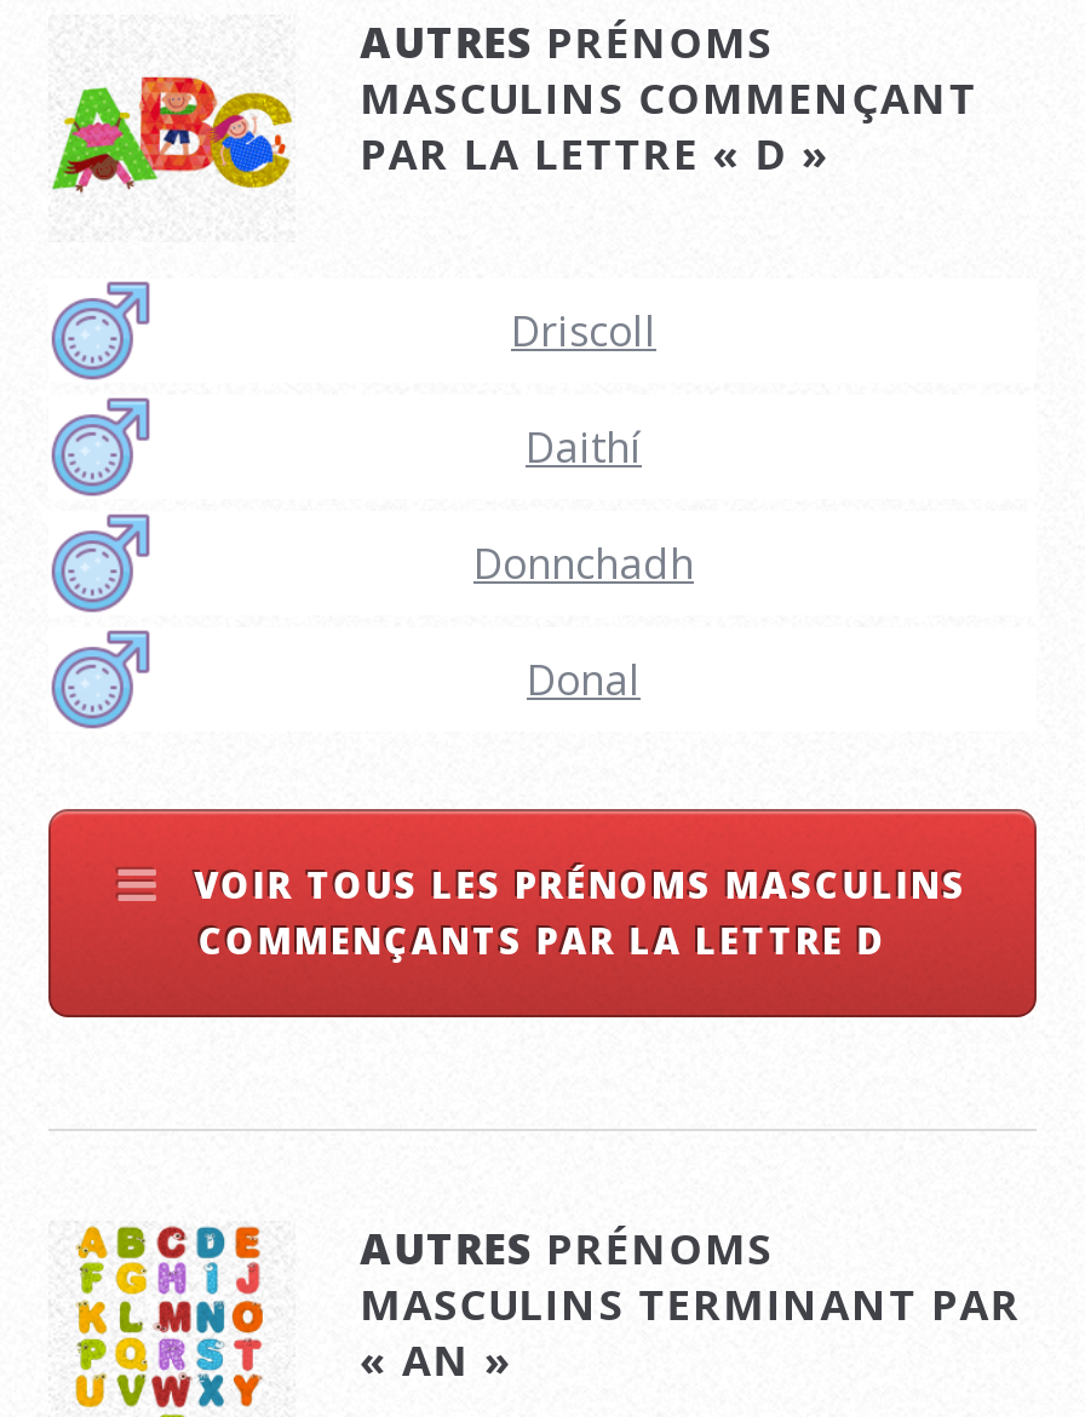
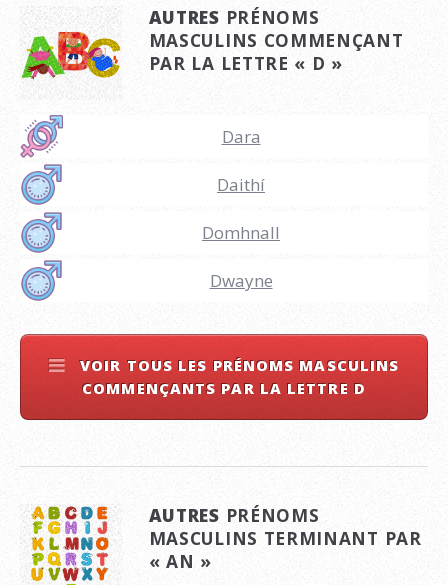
- [image]
+ [image]

- Driscoll
+ Dara

- Donnchadh
+ Domhnall

- Donal
+ Dwayne
